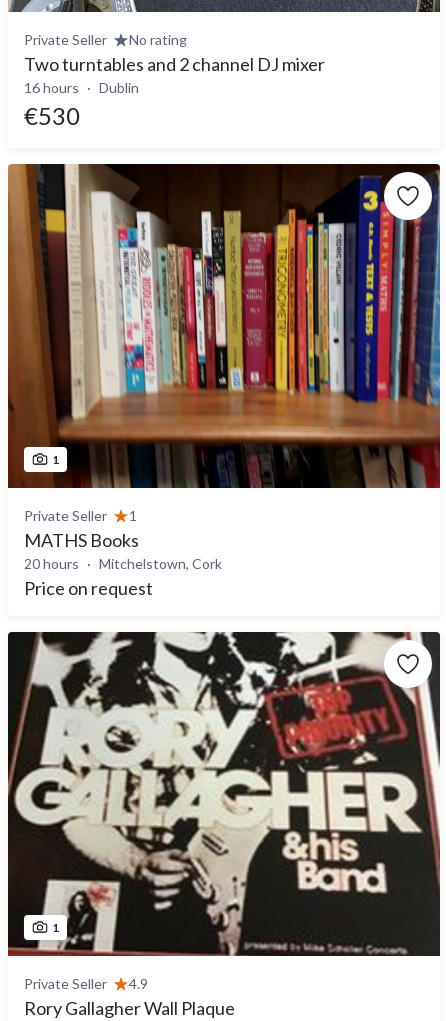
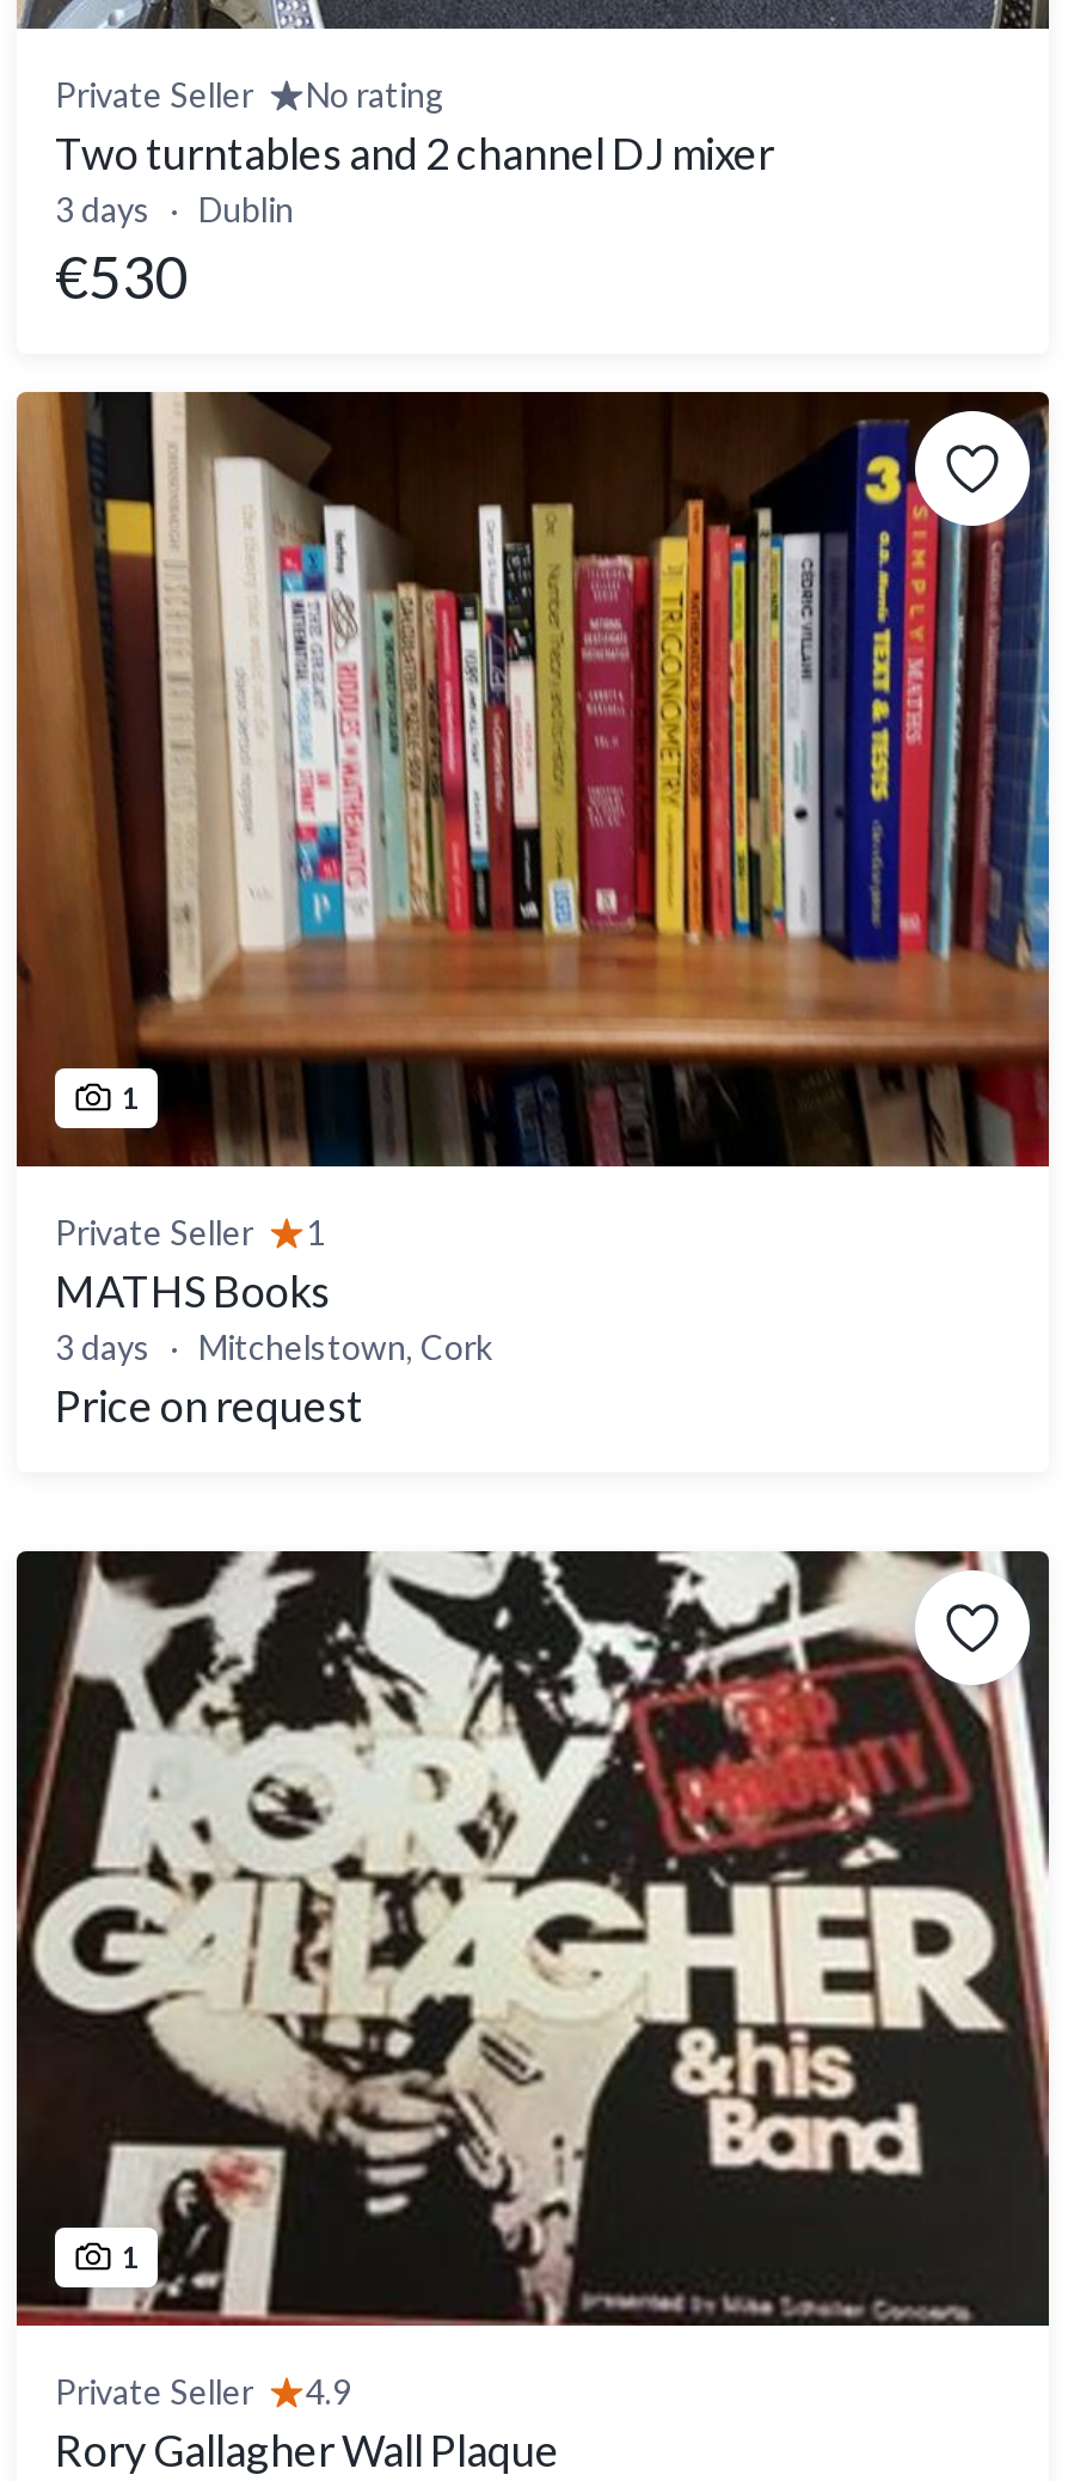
- 16 hours Dublin
+ 3 days Dublin

- 20 hours Mitchelstown, Cork
+ 3 days Mitchelstown, Cork
